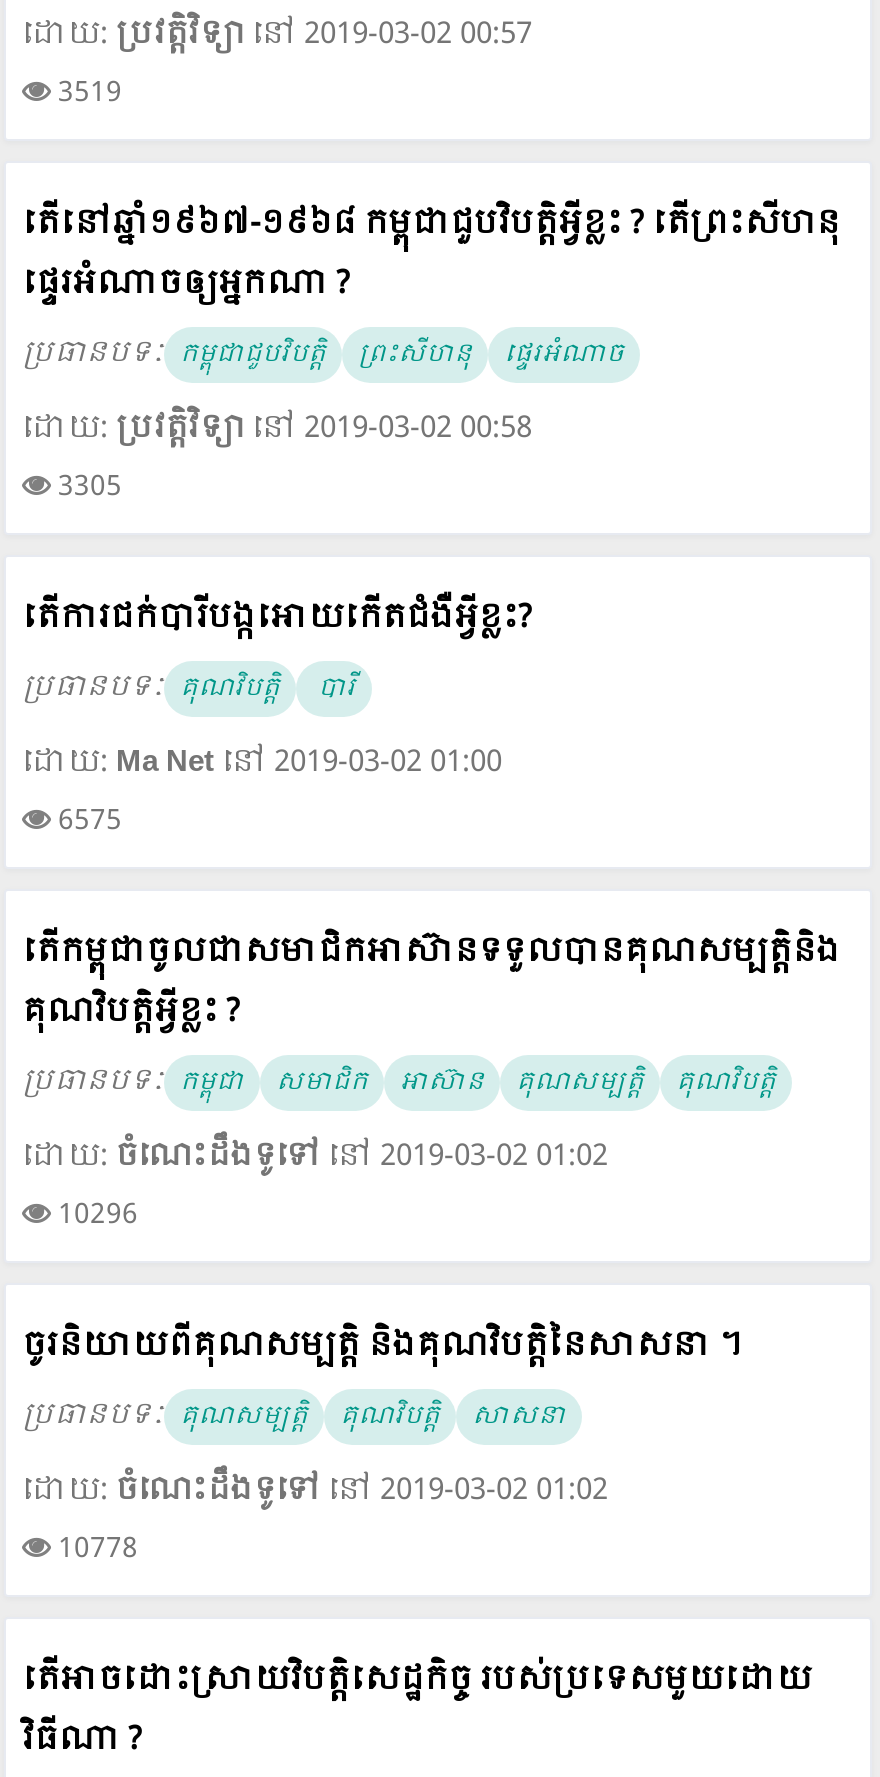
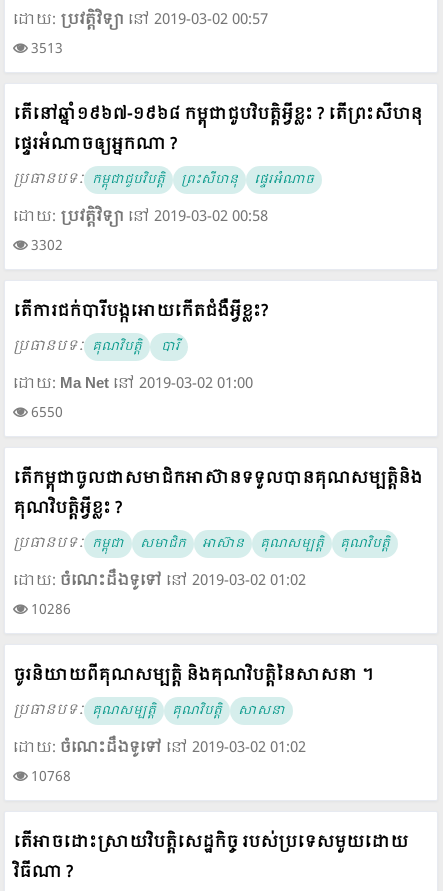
- 3519
+ 3513

- 3305
+ 3302

- 6575
+ 6550

- 10296
+ 10286

- 10778
+ 10768
